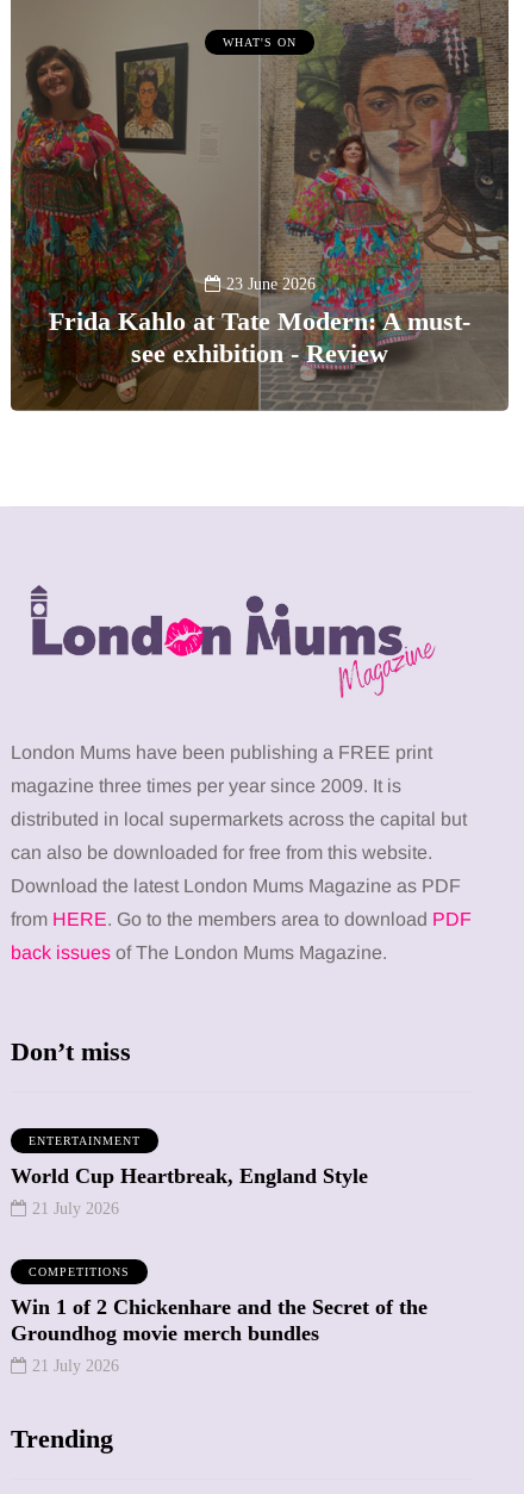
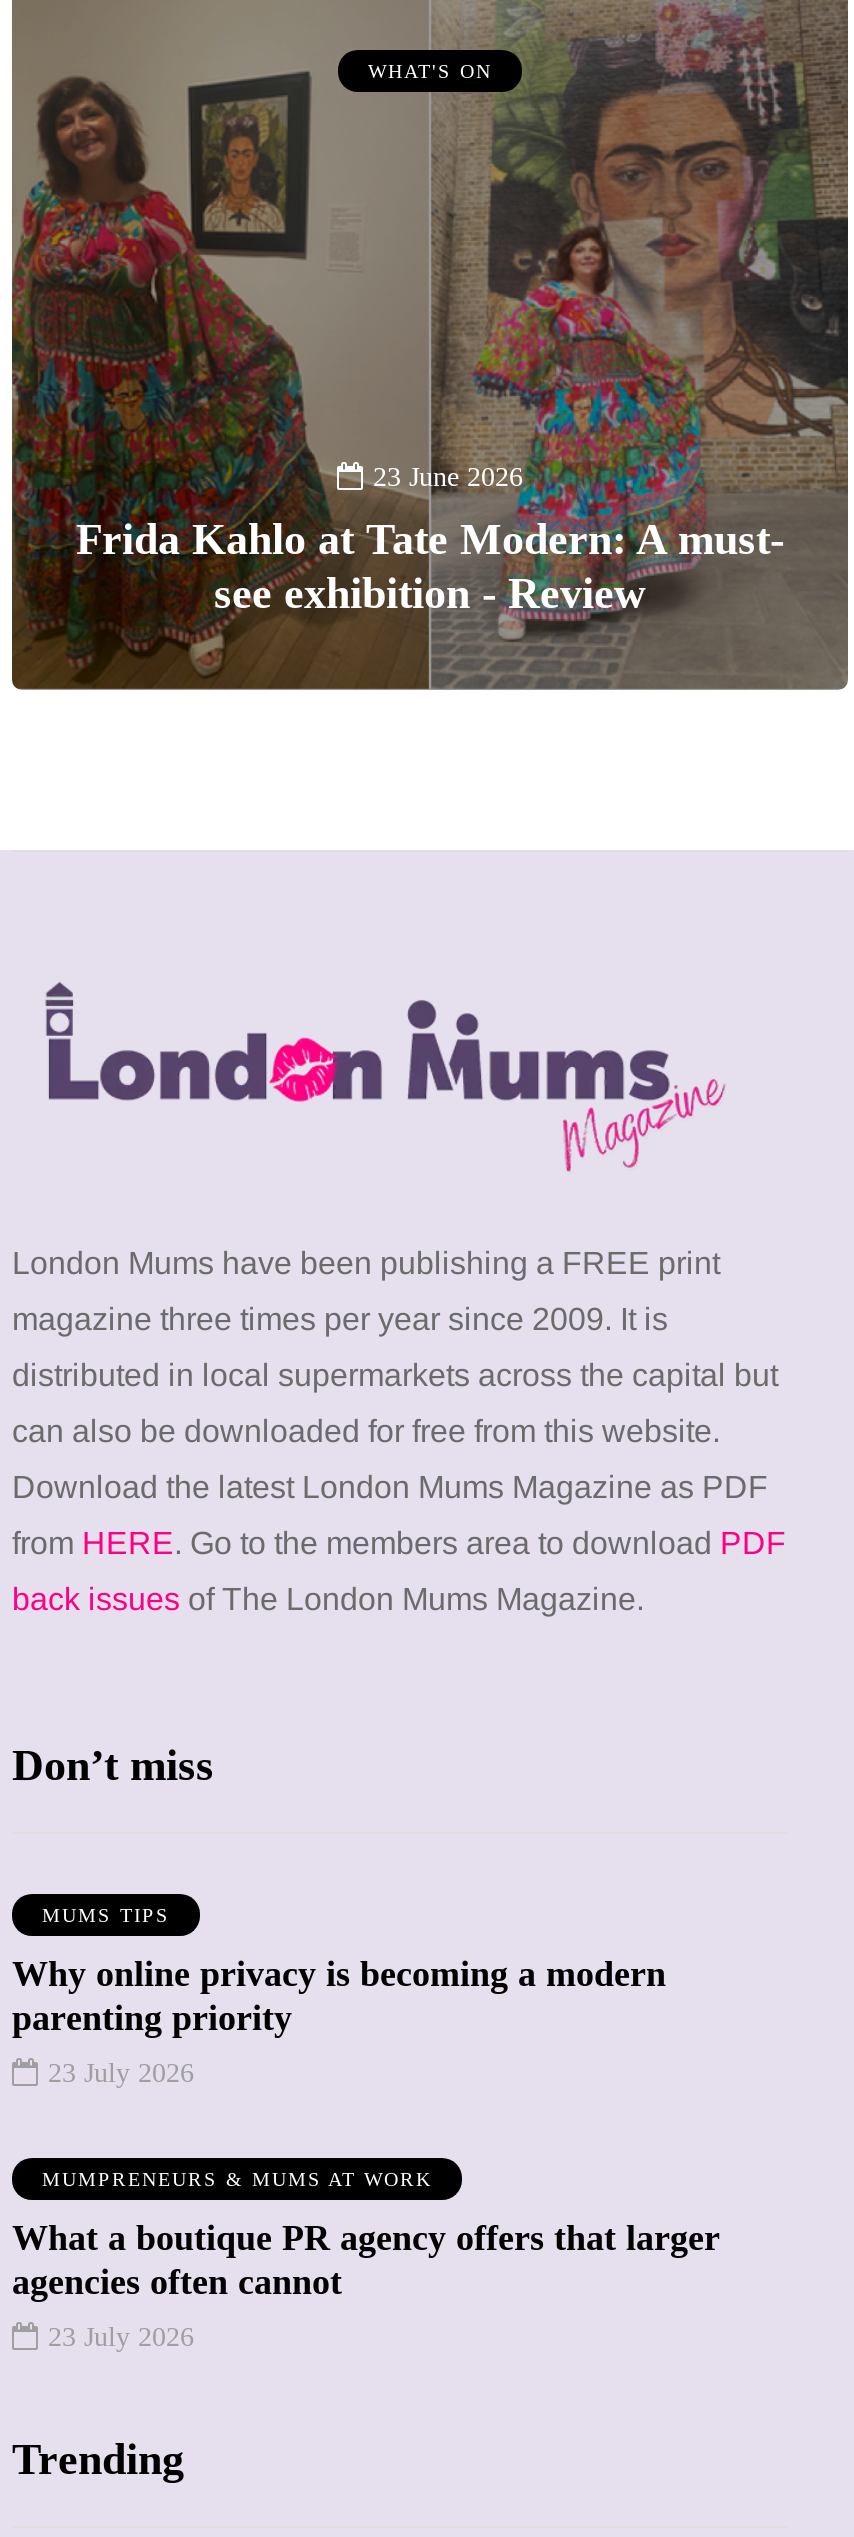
- ENTERTAINMENT
+ MUMS TIPS

- World Cup Heartbreak, England Style
+ Why online privacy is becoming a modern
+ parenting priority

- 21 July 2026
+ 23 July 2026

- COMPETITIONS
+ MUMPRENEURS & MUMS AT WORK

- Win 1 of 2 Chickenhare and the Secret of the
- Groundhog movie merch bundles
+ What a boutique PR agency offers that larger
+ agencies often cannot

- 21 July 2026
+ 23 July 2026
